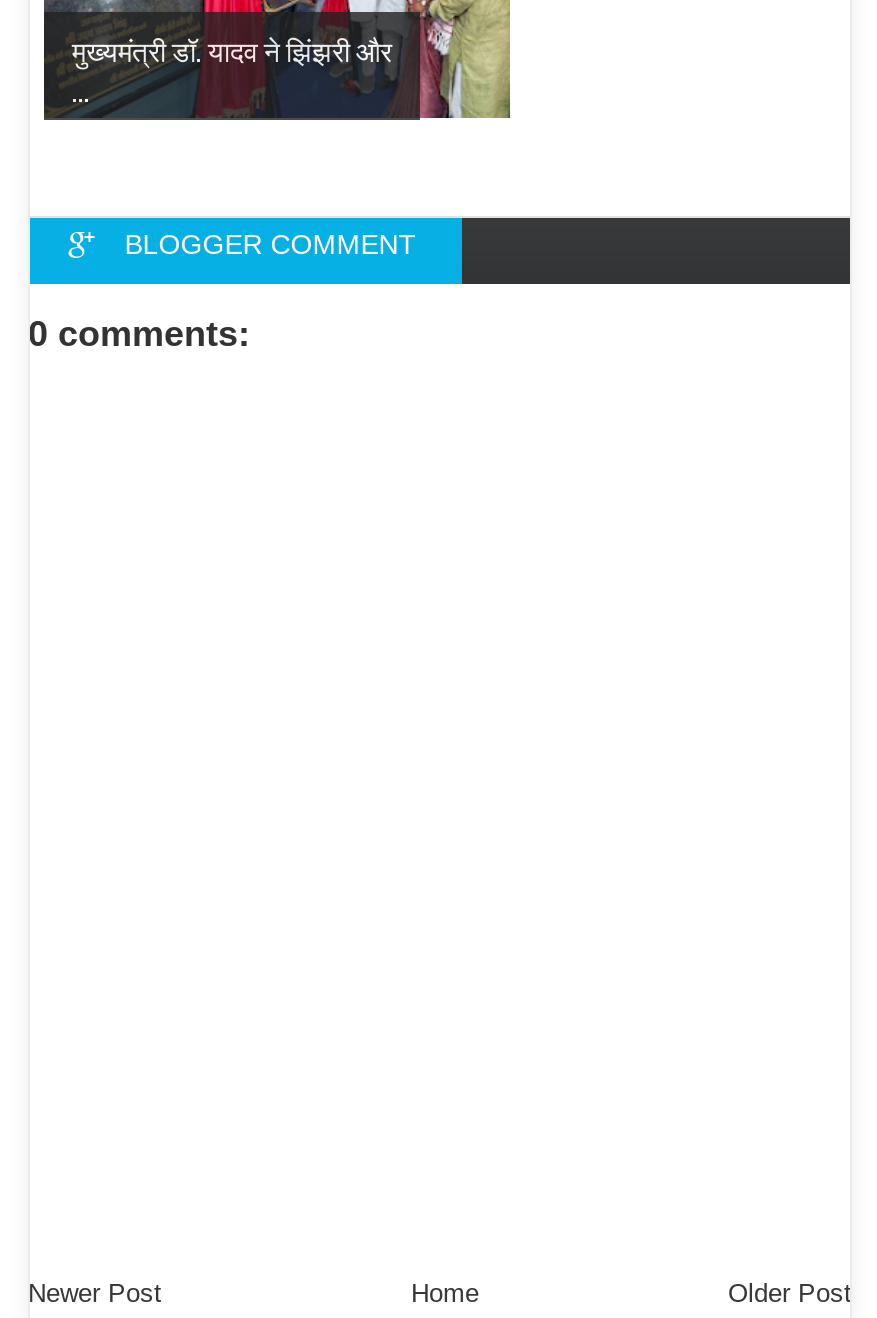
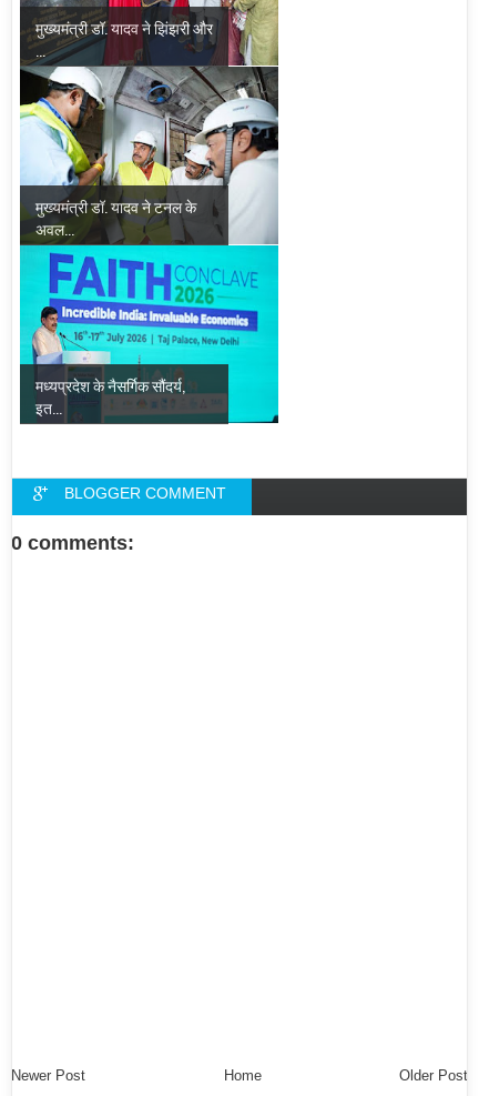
+ [image]
+ मुख्यमंत्री डॉ. यादव ने टनल के
+ अवल...

+ मध्यप्रदेश के नैसर्गिक सौंदर्य,
+ इत...
